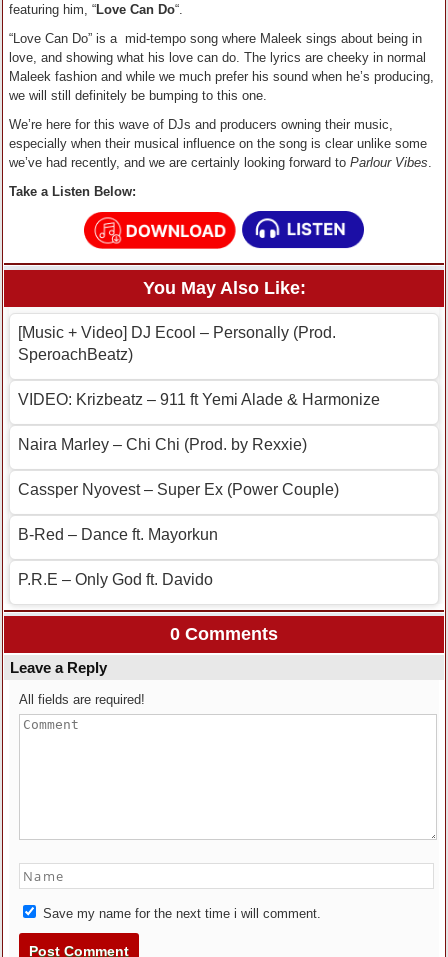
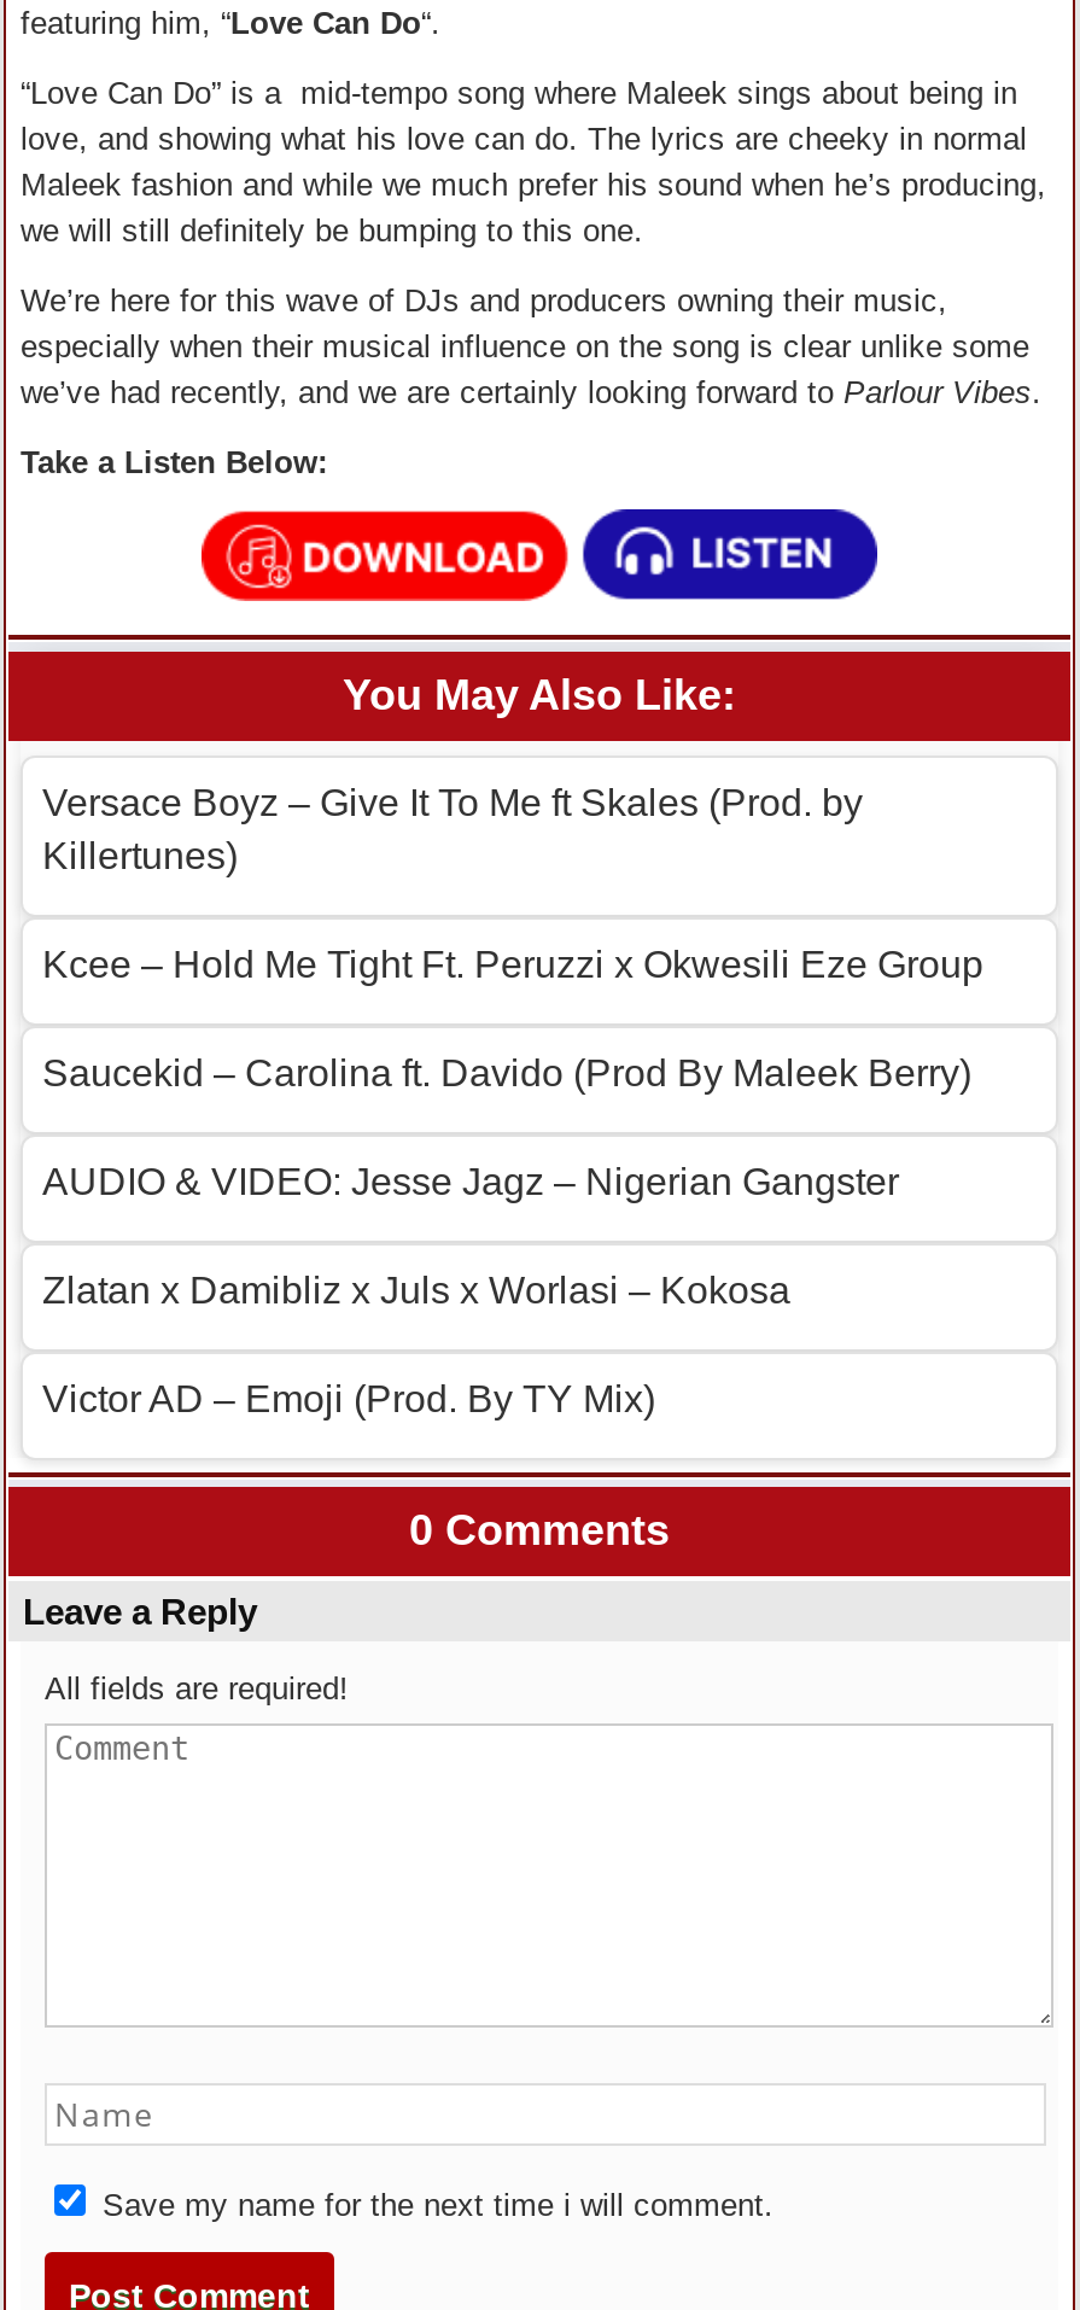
- [Music + Video] DJ Ecool – Personally (Prod.
- SperoachBeatz)
+ Versace Boyz – Give It To Me ft Skales (Prod. by
+ Killertunes)

- VIDEO: Krizbeatz – 911 ft Yemi Alade & Harmonize
+ Kcee – Hold Me Tight Ft. Peruzzi x Okwesili Eze Group

- Naira Marley – Chi Chi (Prod. by Rexxie)
+ Saucekid – Carolina ft. Davido (Prod By Maleek Berry)

- Cassper Nyovest – Super Ex (Power Couple)
+ AUDIO & VIDEO: Jesse Jagz – Nigerian Gangster

- B-Red – Dance ft. Mayorkun
+ Zlatan x Damibliz x Juls x Worlasi – Kokosa

- P.R.E – Only God ft. Davido
+ Victor AD – Emoji (Prod. By TY Mix)
